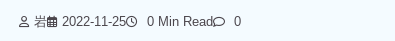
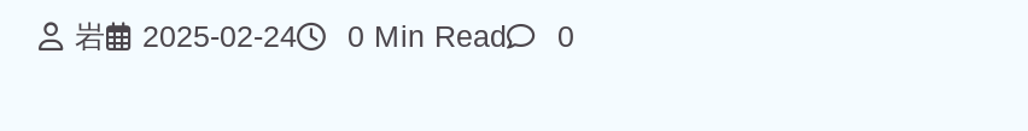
- 岩 2022-11-25 0 Min Read 0
+ 岩 2025-02-24 0 Min Read 0
